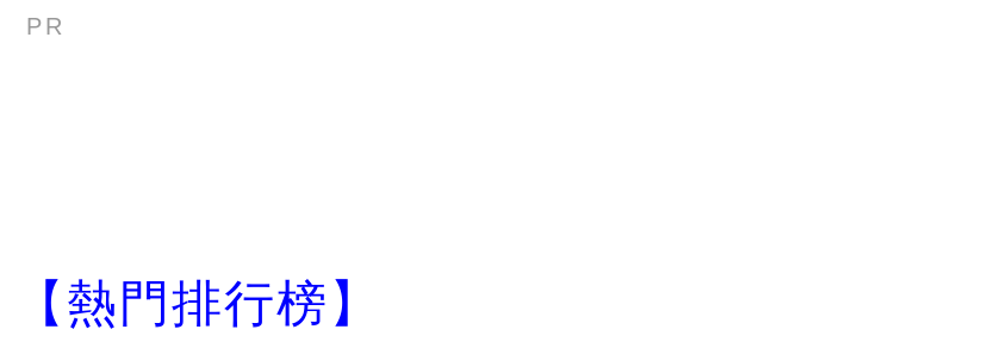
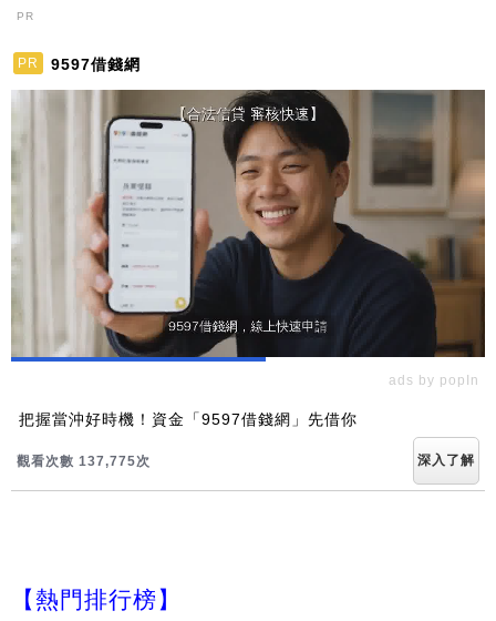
+ [image]
+ ads by popIn
+ 把握當沖好時機！資金「9597借錢網」先借你
+ 觀看次數 137,775次
+ 深入了解

+ PR
+ 9597借錢網
